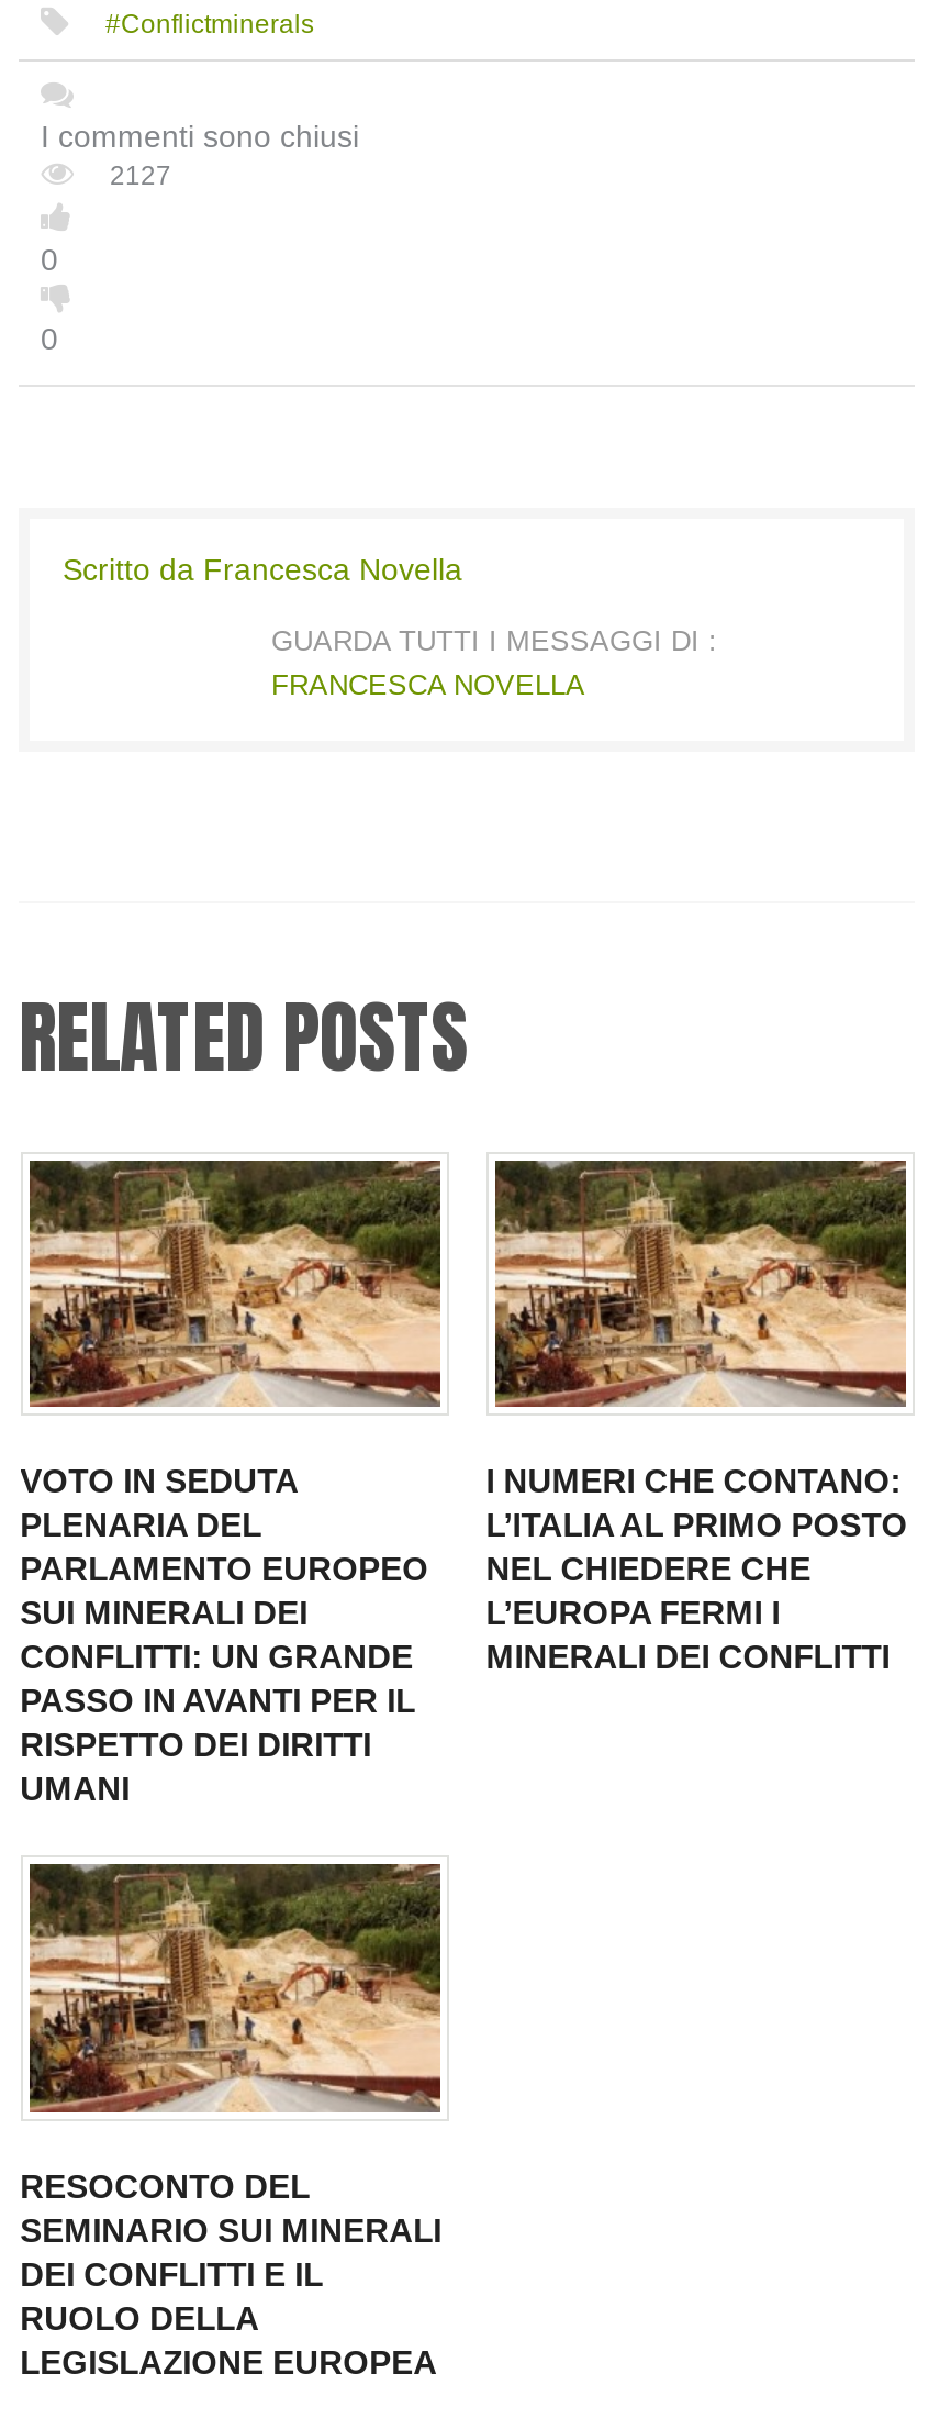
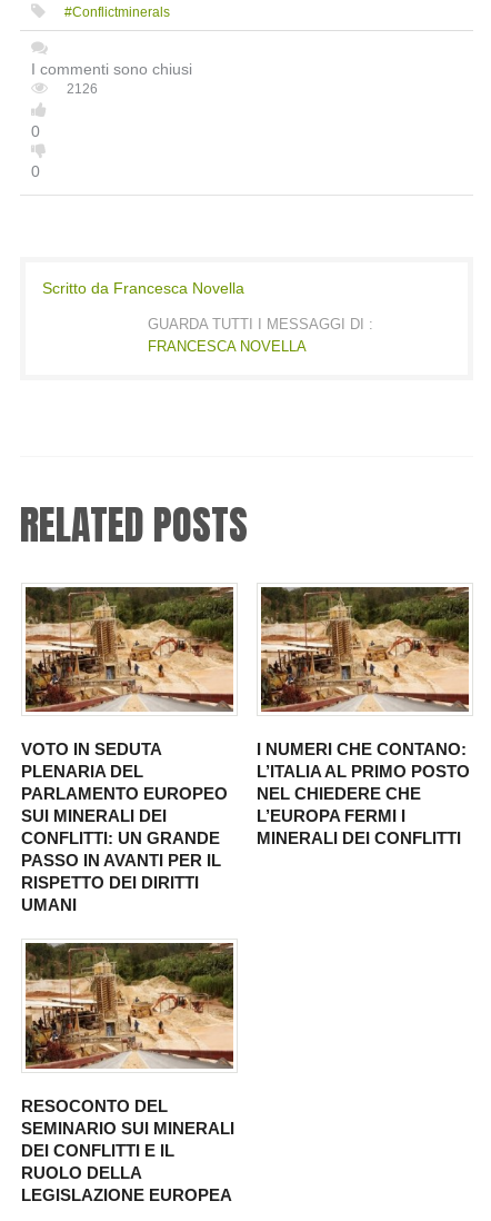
- 2127
+ 2126
